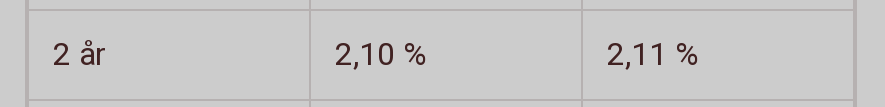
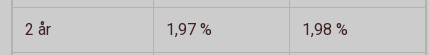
- 2,10 %
+ 1,97 %

- 2,11 %
+ 1,98 %
